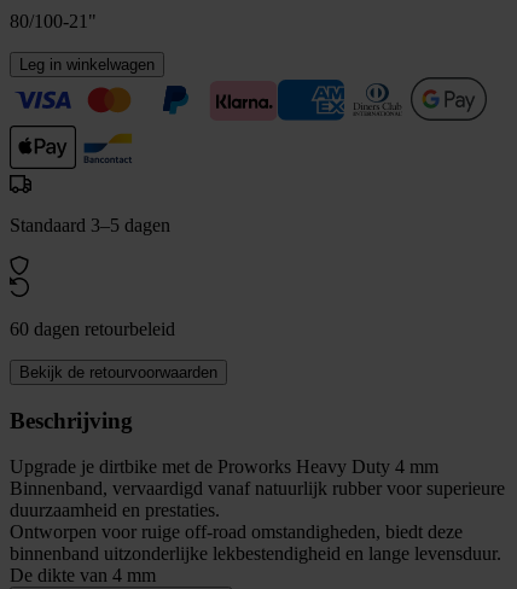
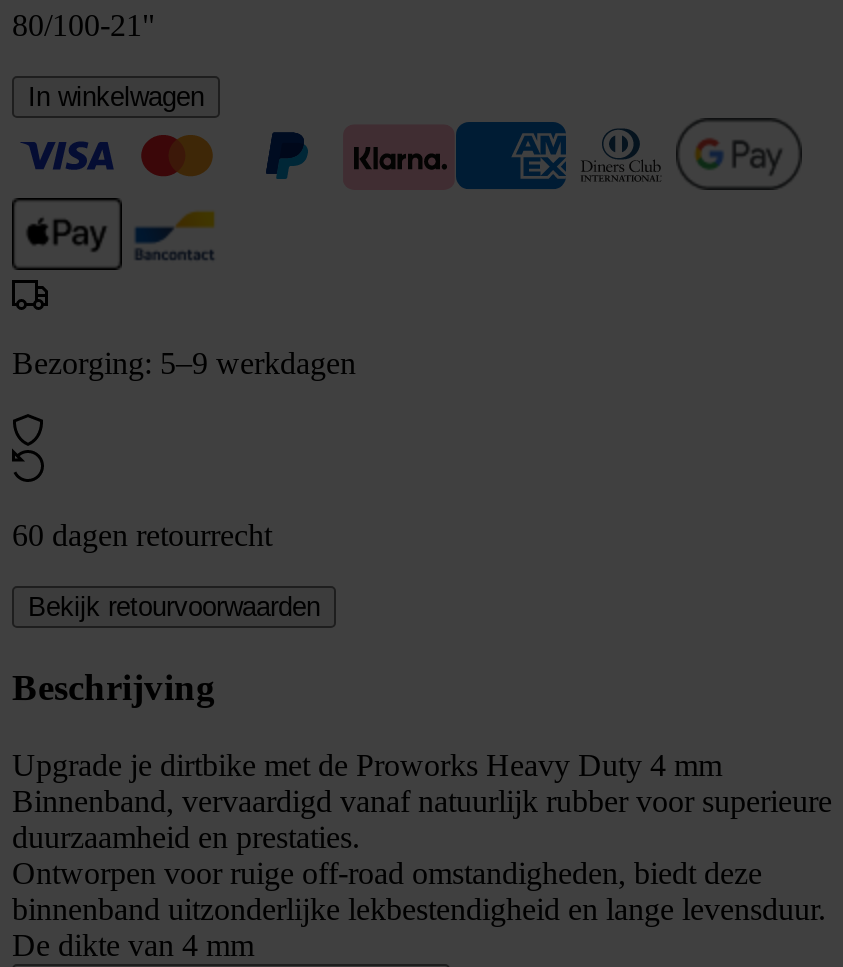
- Leg in winkelwagen
+ In winkelwagen

- Standaard 3–5 dagen
+ Bezorging: 5–9 werkdagen

- 60 dagen retourbeleid
+ 60 dagen retourrecht

- Bekijk de retourvoorwaarden
+ Bekijk retourvoorwaarden
